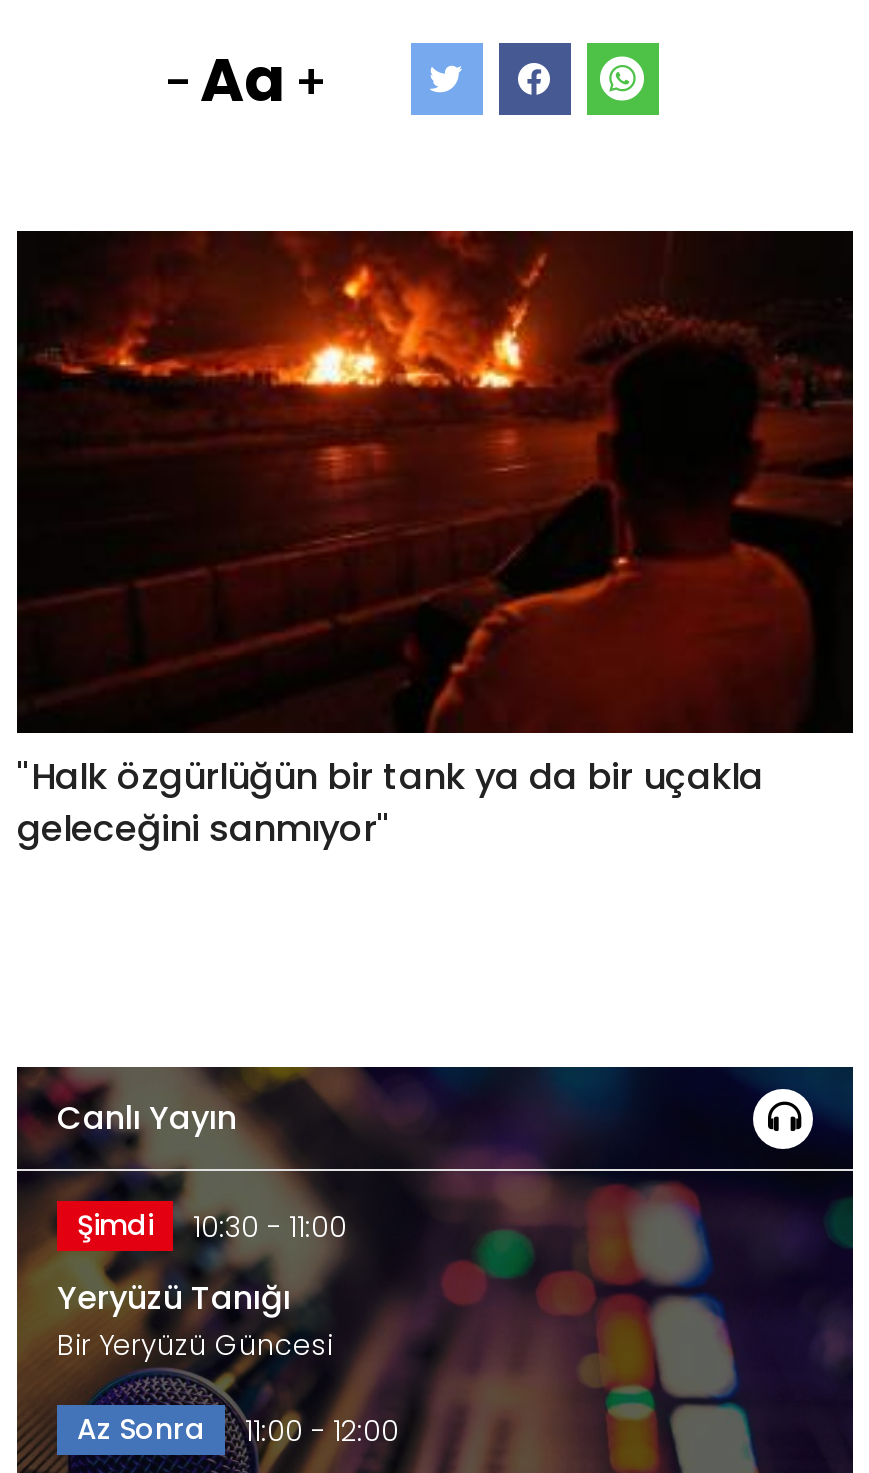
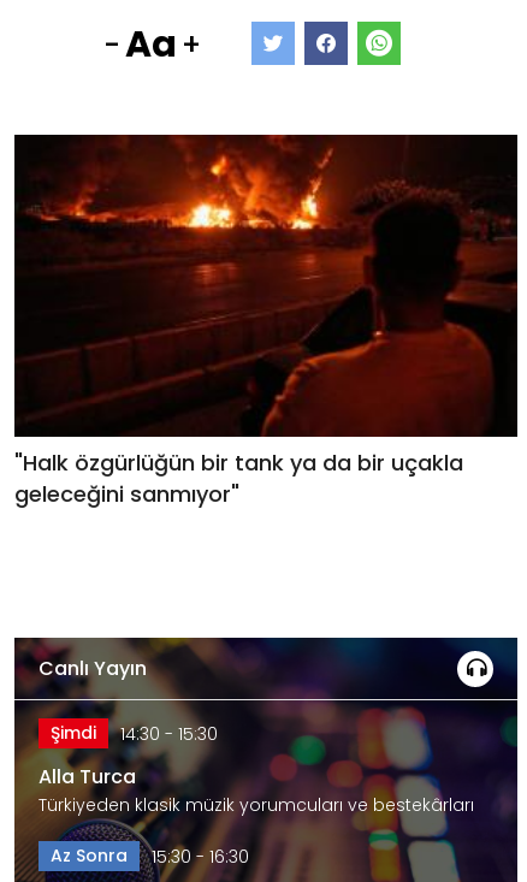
- Şimdi 10:30 - 11:00
+ Şimdi 14:30 - 15:30

- Yeryüzü Tanığı
- Bir Yeryüzü Güncesi
+ Alla Turca
+ Türkiyeden klasik müzik yorumcuları ve bestekârları

- Az Sonra 11:00 - 12:00
+ Az Sonra 15:30 - 16:30
